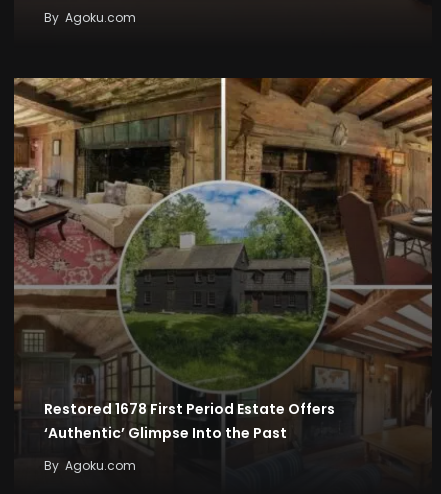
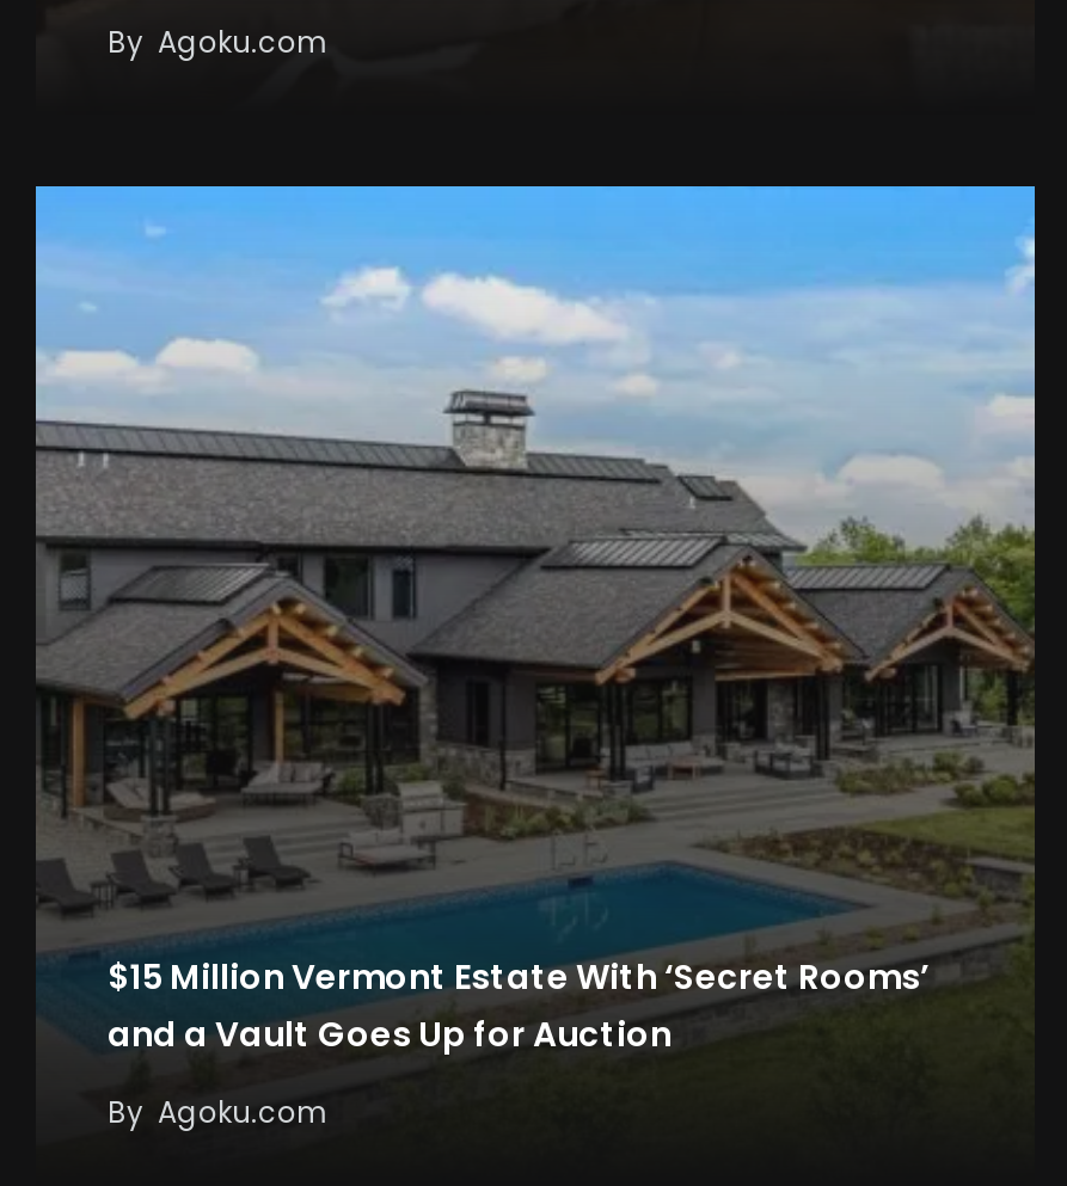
- [image]
- Restored 1678 First Period Estate Offers
- ‘Authentic’ Glimpse Into the Past
+ [image]
+ $15 Million Vermont Estate With ‘Secret Rooms’
+ and a Vault Goes Up for Auction
